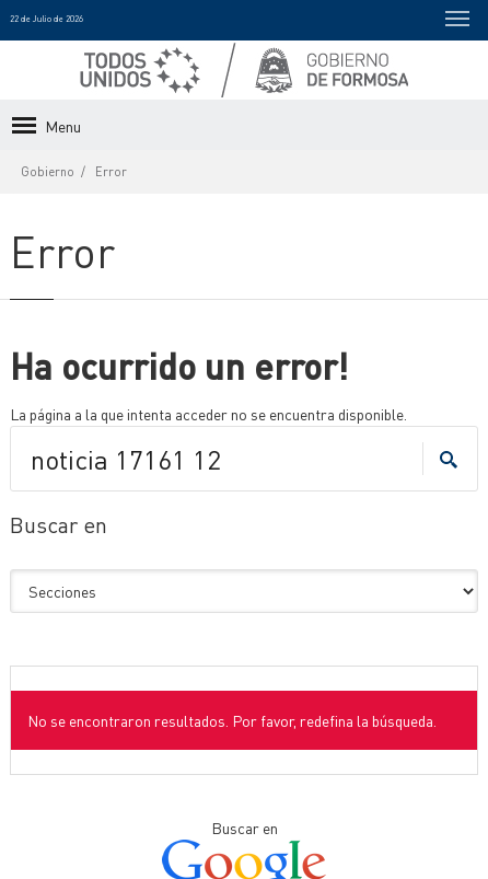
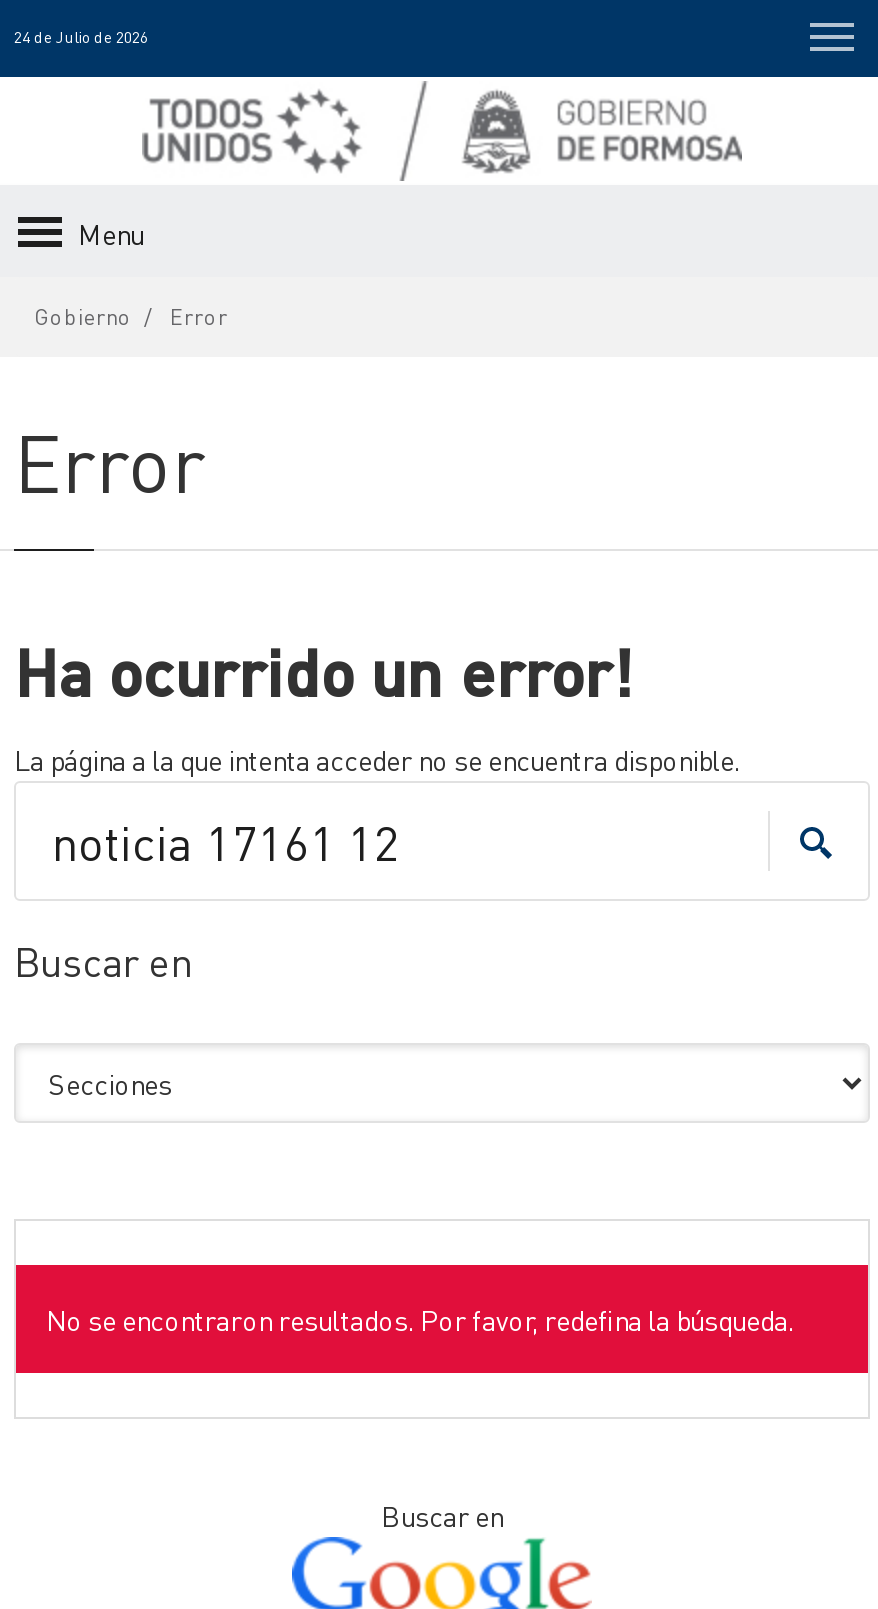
- 22 de Julio de 2026
+ 24 de Julio de 2026
